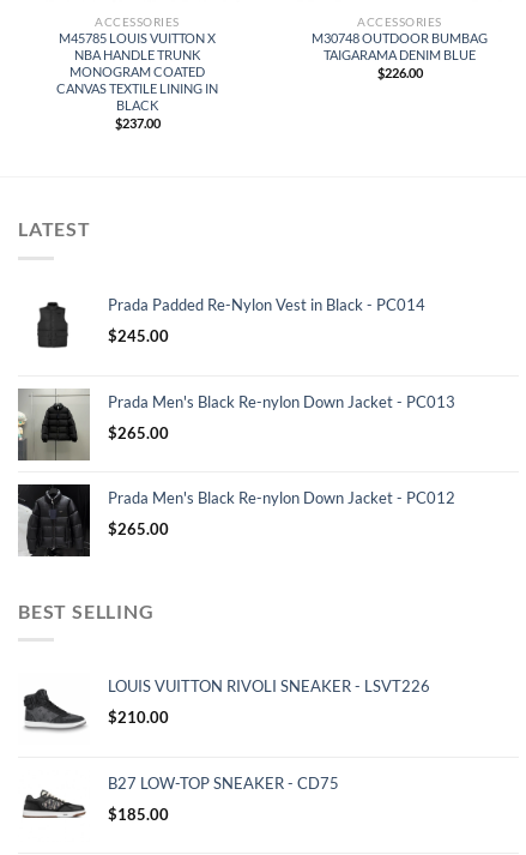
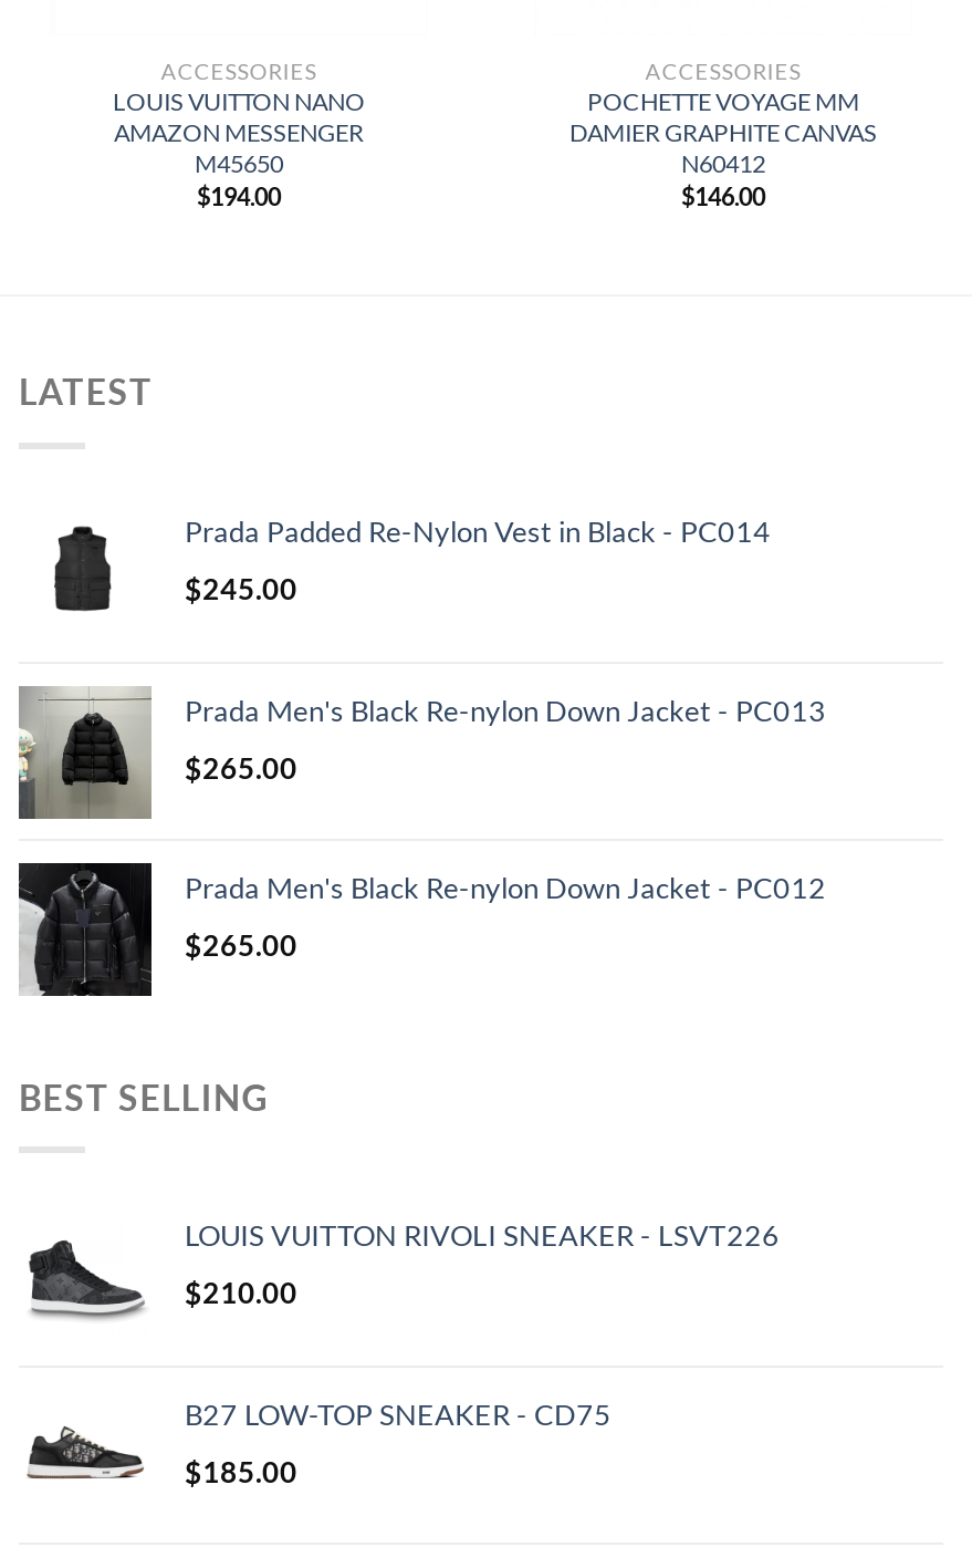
- M45785 LOUIS VUITTON X
- NBA HANDLE TRUNK
- MONOGRAM COATED
- CANVAS TEXTILE LINING IN
- BLACK
- $237.00
+ LOUIS VUITTON NANO
+ AMAZON MESSENGER
+ M45650
+ $194.00

- M30748 OUTDOOR BUMBAG
- TAIGARAMA DENIM BLUE
- $226.00
+ POCHETTE VOYAGE MM
+ DAMIER GRAPHITE CANVAS
+ N60412
+ $146.00
